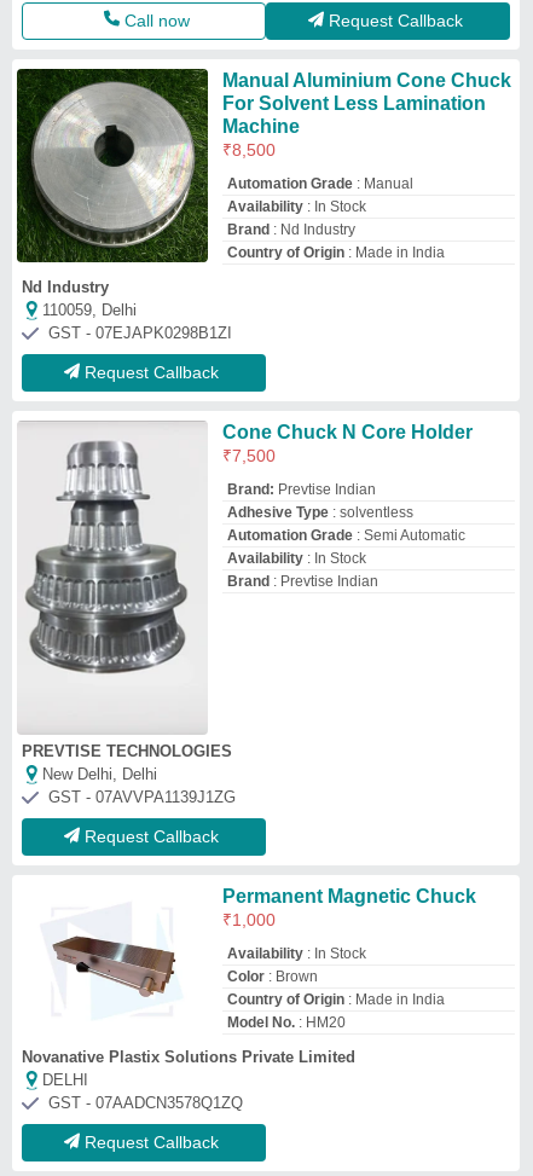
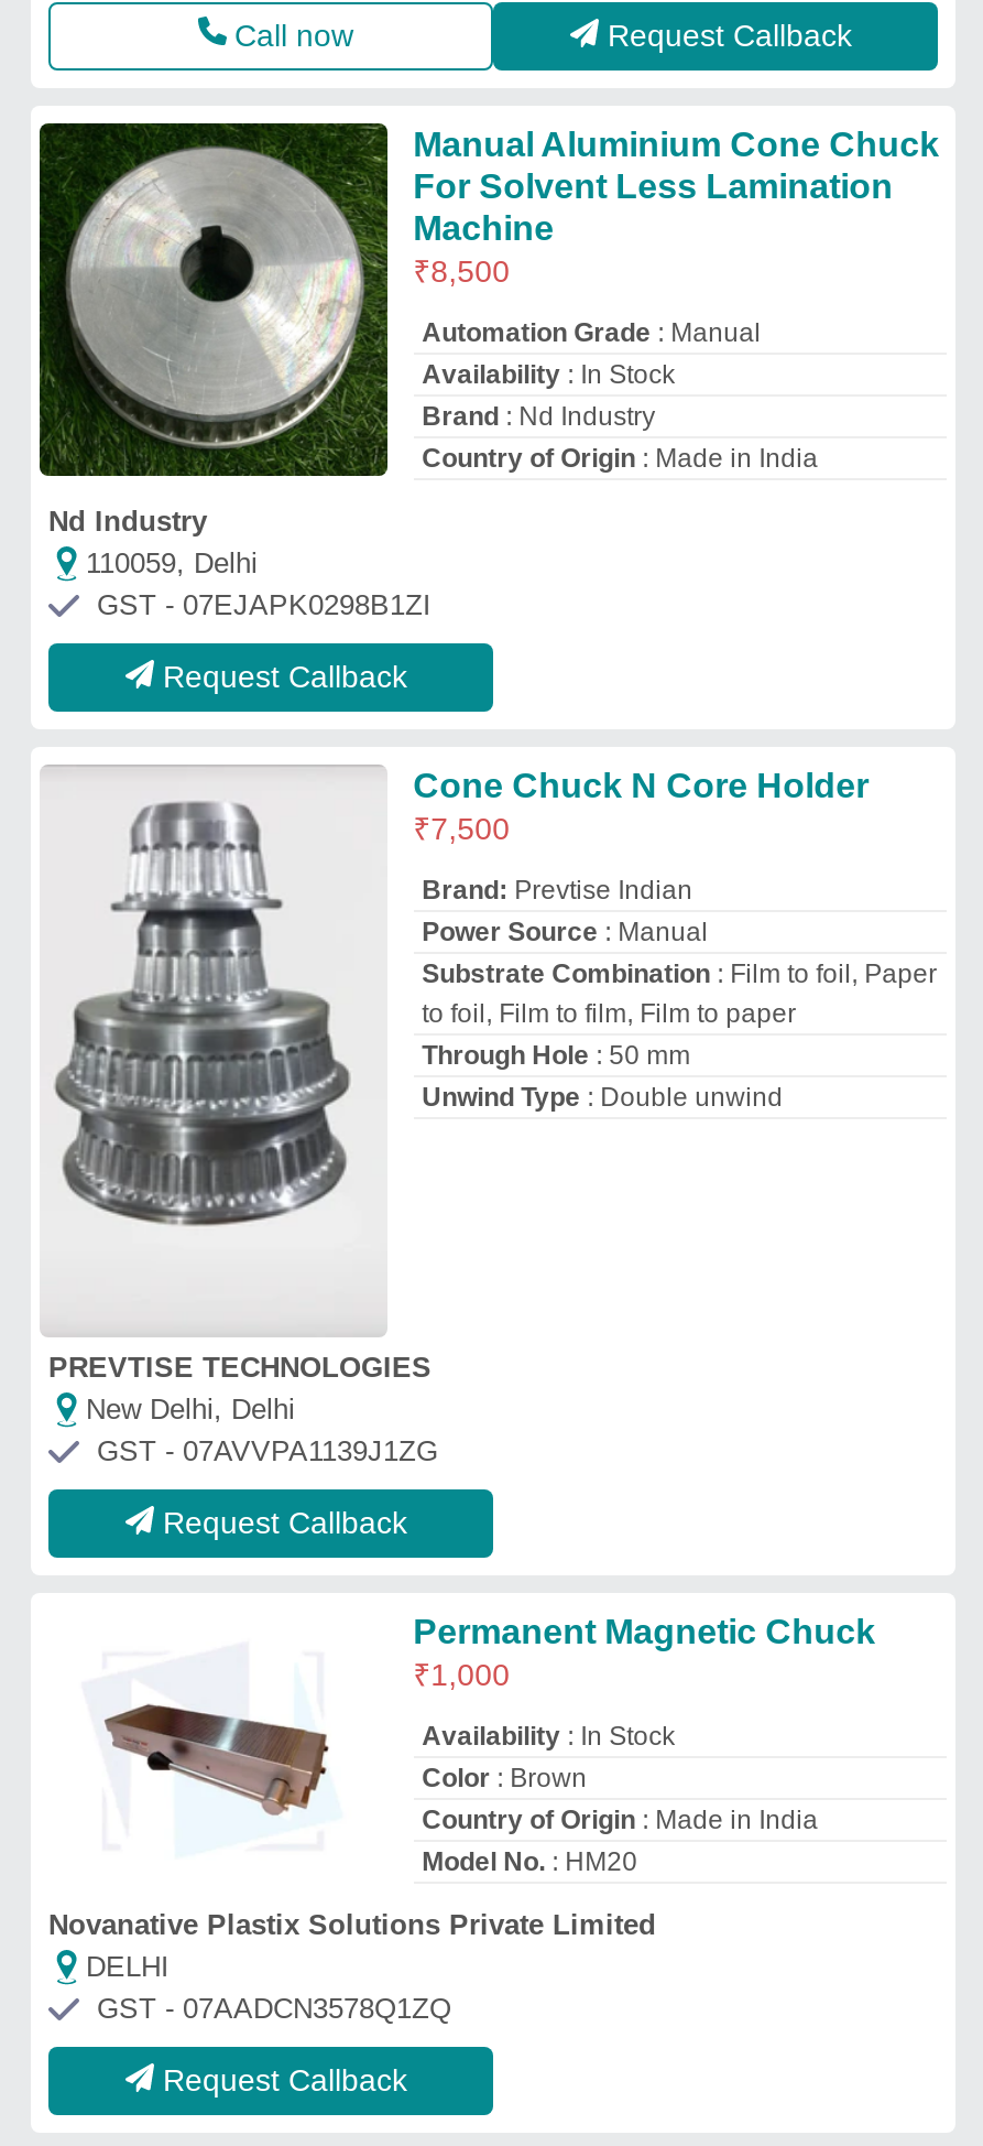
- Adhesive Type: solventless
- Automation Grade: Semi Automatic
- Availability: In Stock
- Brand: Prevtise Indian
+ Power Source: Manual
+ Substrate Combination: Film to foil, Paper
+ to foil, Film to film, Film to paper
+ Through Hole: 50 mm
+ Unwind Type: Double unwind
